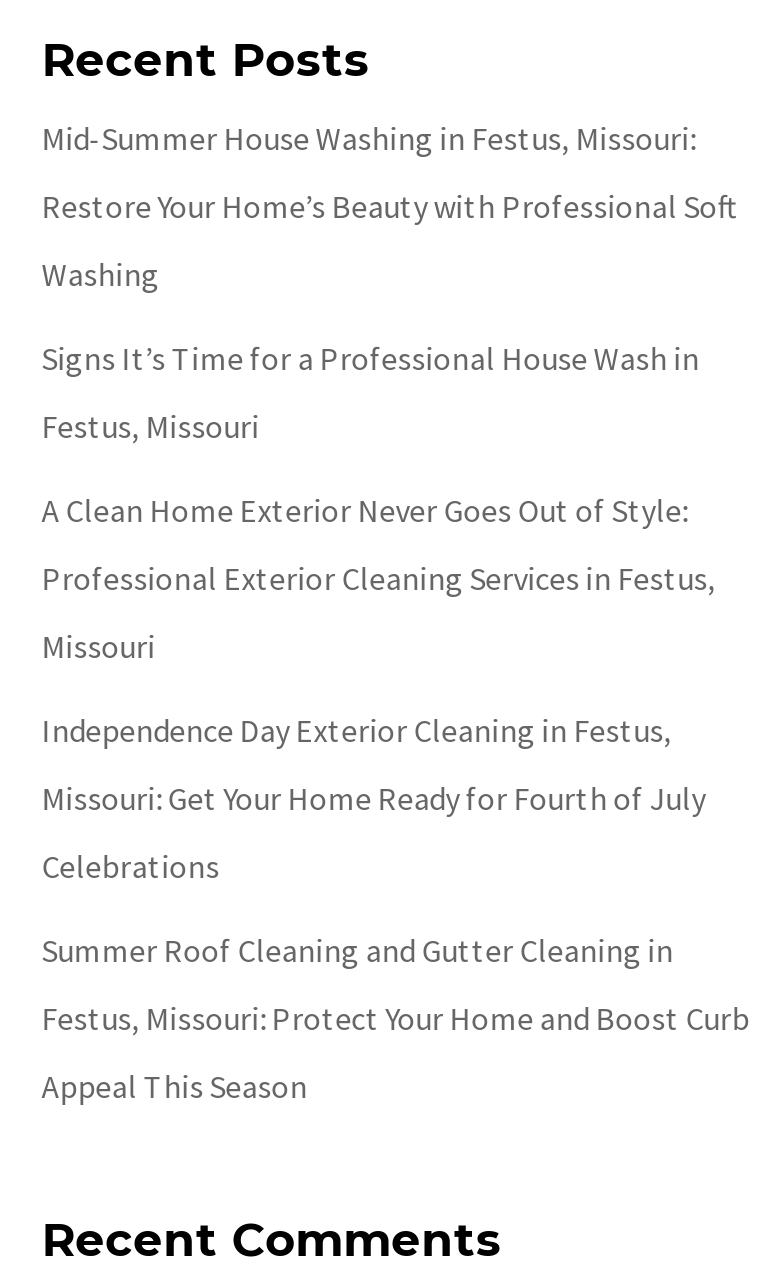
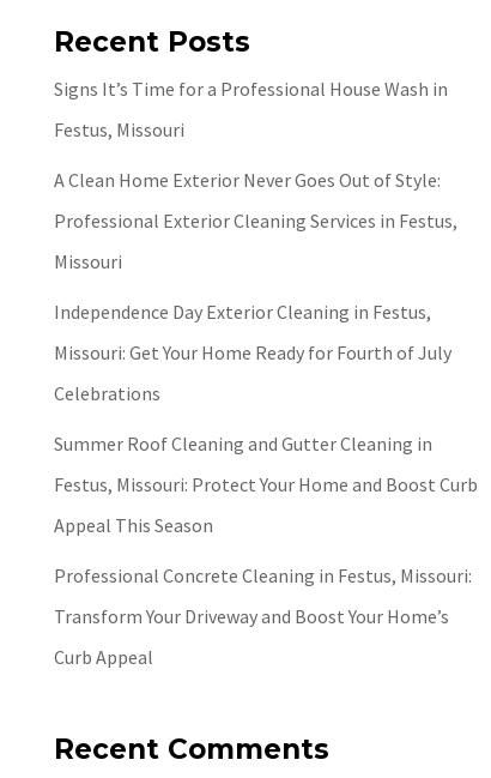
- Mid-Summer House Washing in Festus, Missouri:
- Restore Your Home’s Beauty with Professional Soft
- Washing

moved up: Signs It’s Time for a Professional House Wash in | Festus, Missouri | A Clean Home Exterior Never Goes Out of Style: | ... | Festus, Missouri: Protect Your Home and Boost Curb | Appeal This Season

+ Professional Concrete Cleaning in Festus, Missouri:
+ Transform Your Driveway and Boost Your Home’s
+ Curb Appeal
